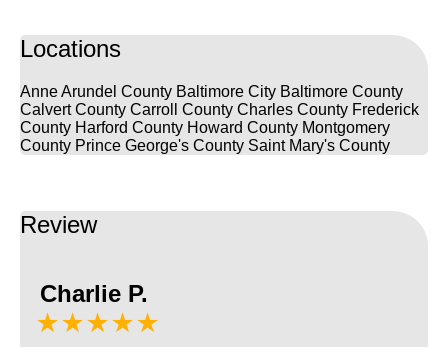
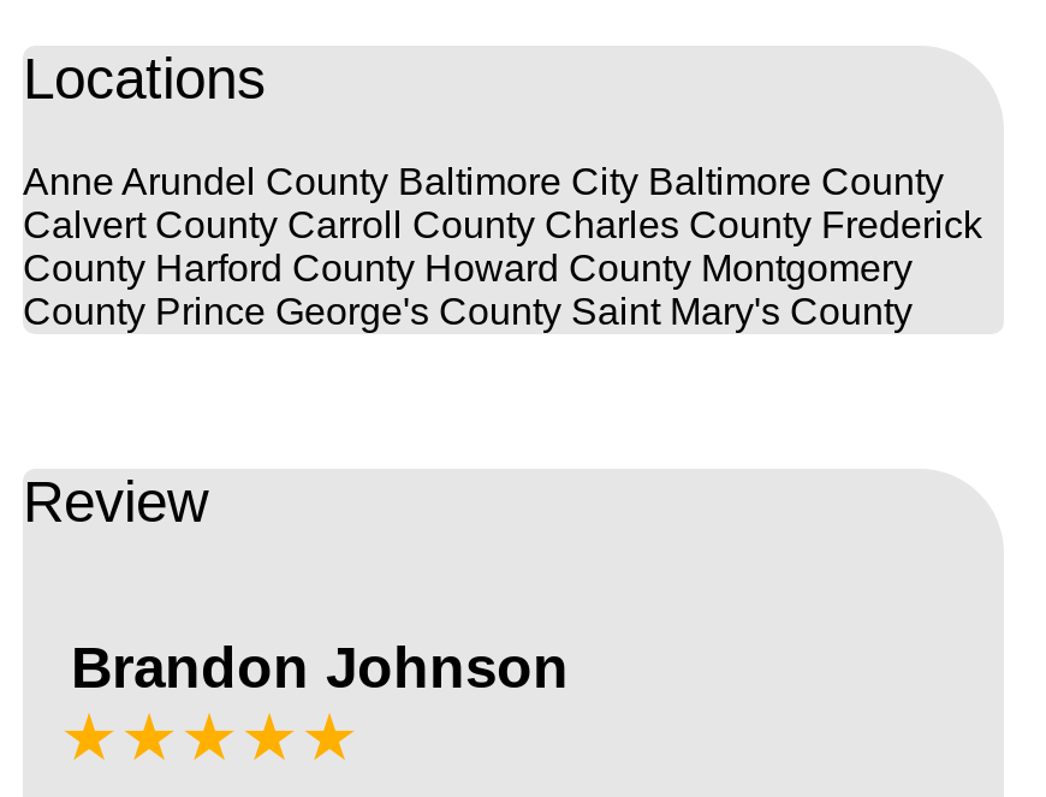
- Charlie P.
+ Brandon Johnson
